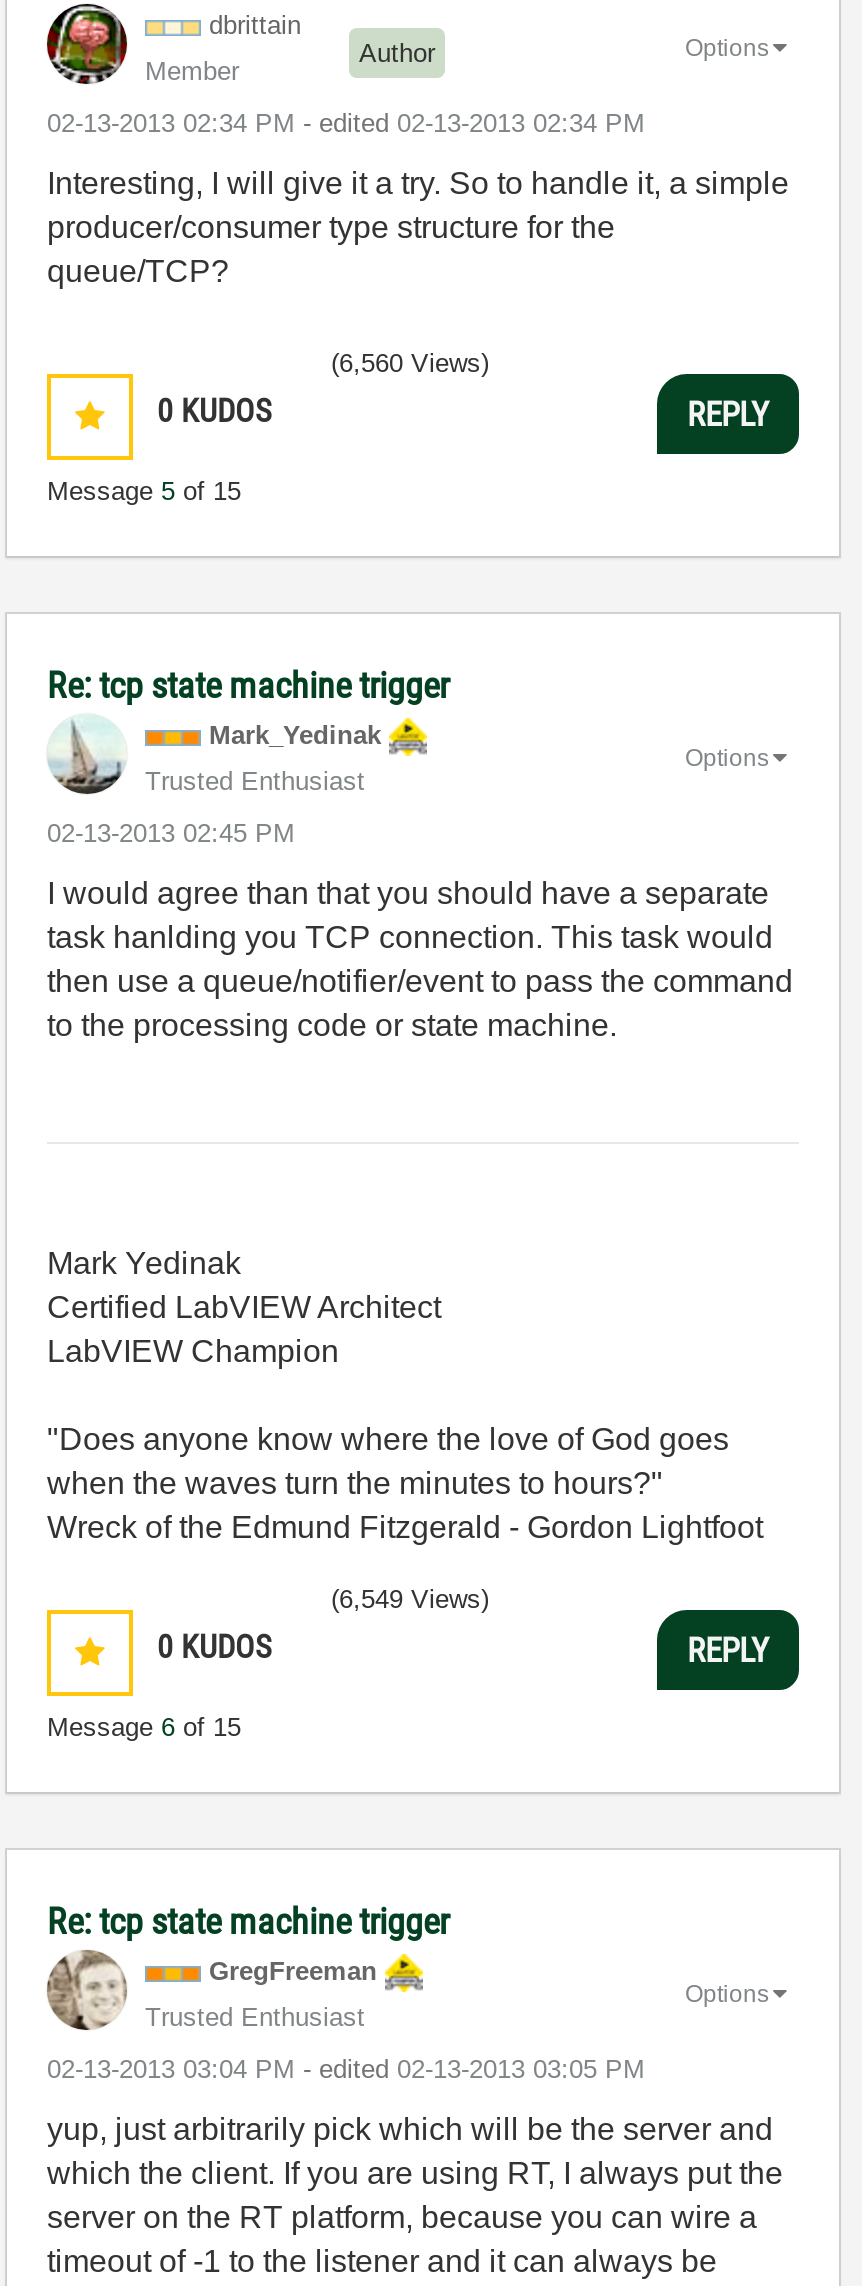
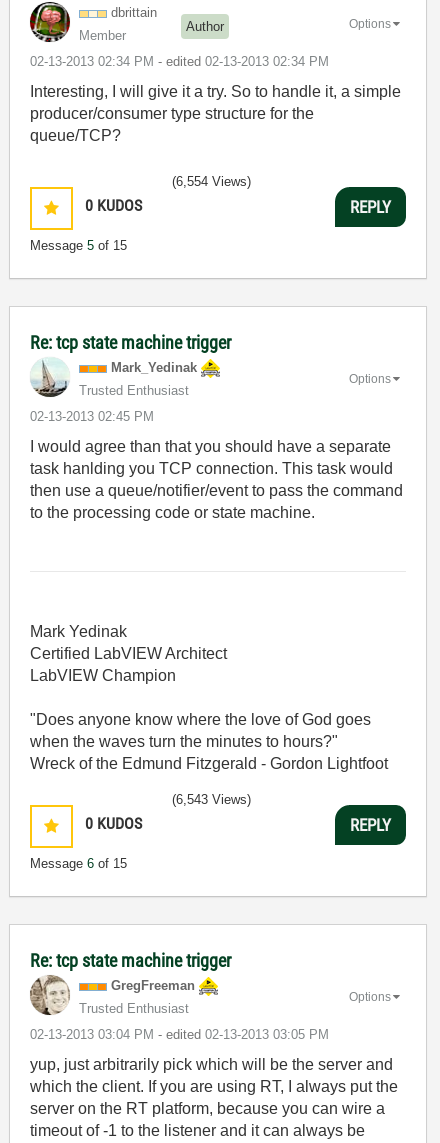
- (6,560 Views)
+ (6,554 Views)

- (6,549 Views)
+ (6,543 Views)
